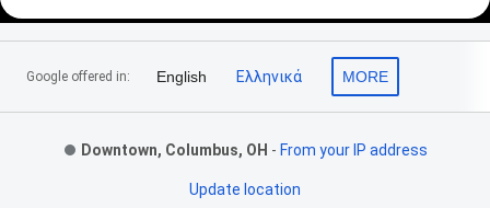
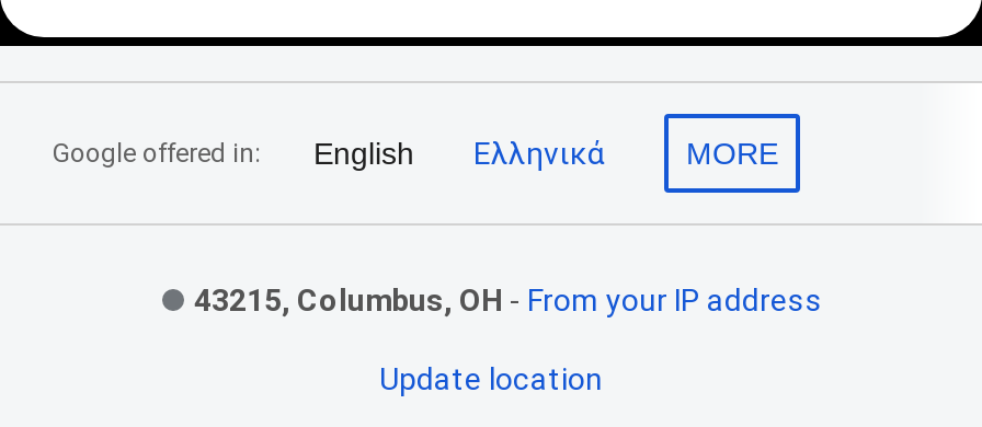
- Downtown, Columbus, OH - From your IP address
+ 43215, Columbus, OH - From your IP address
